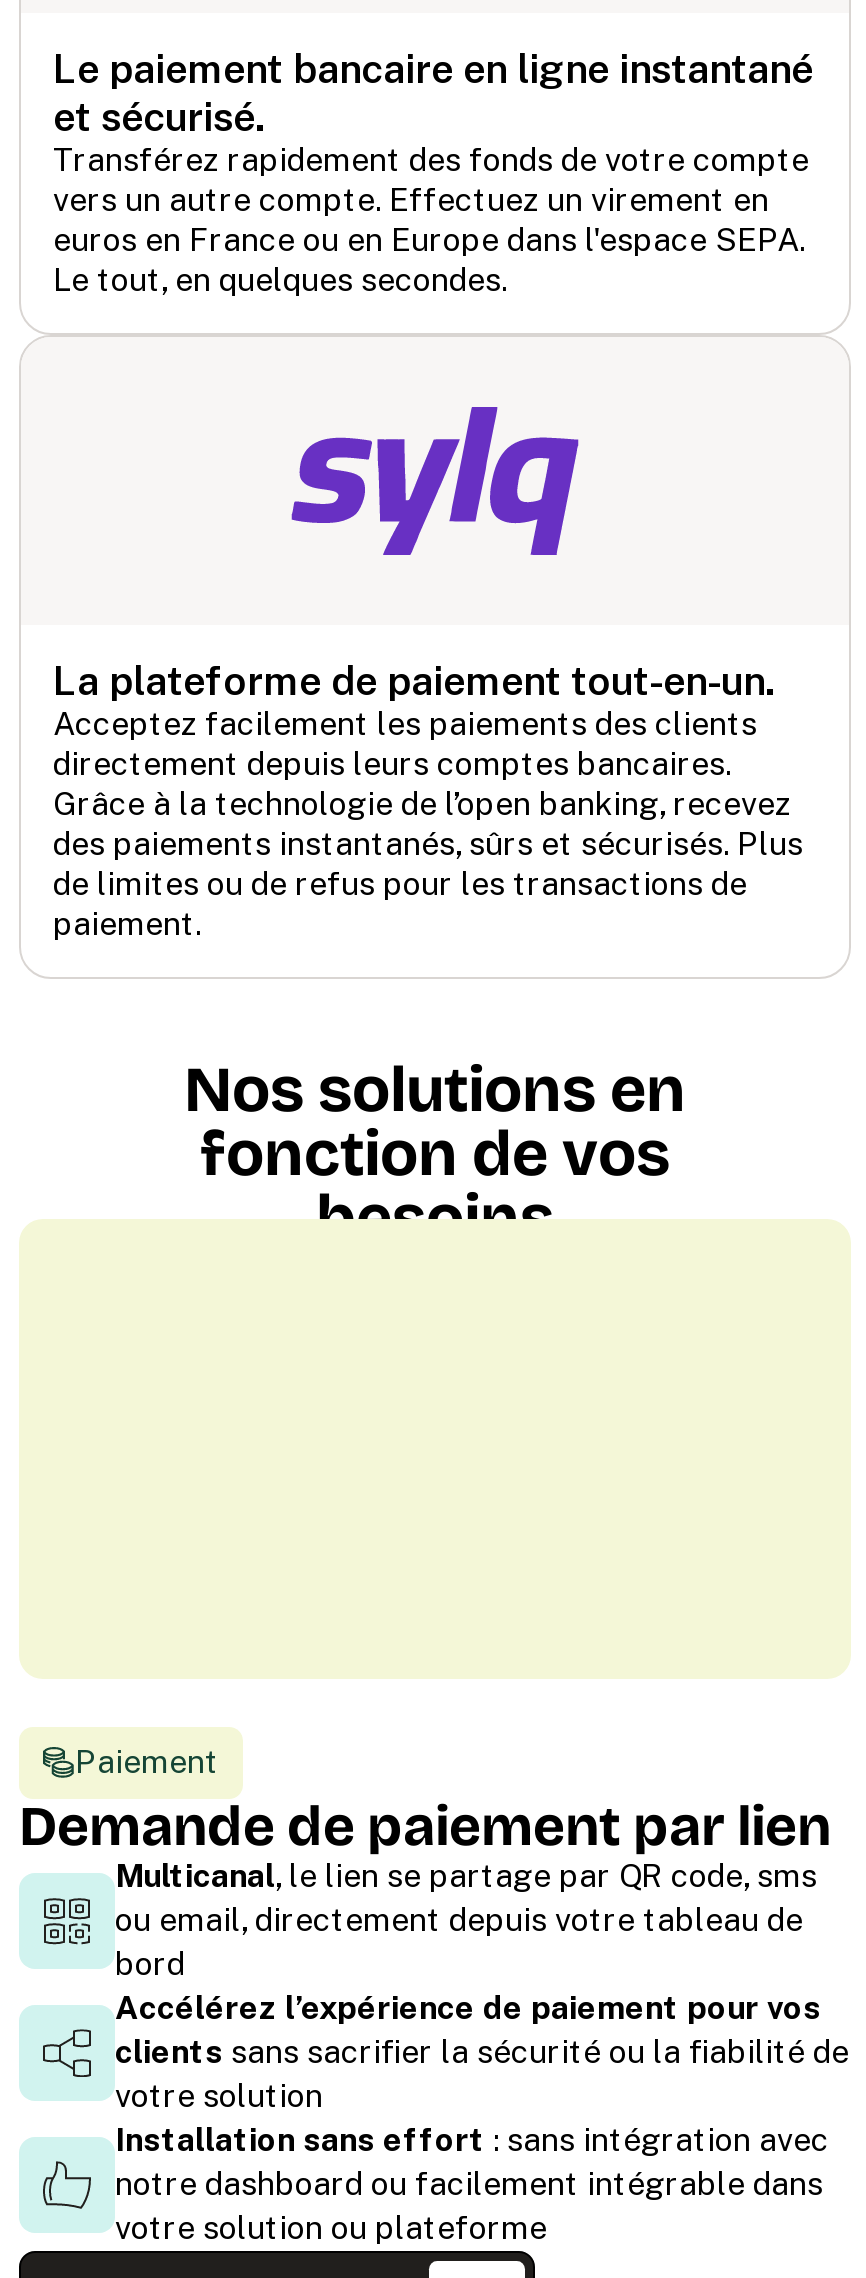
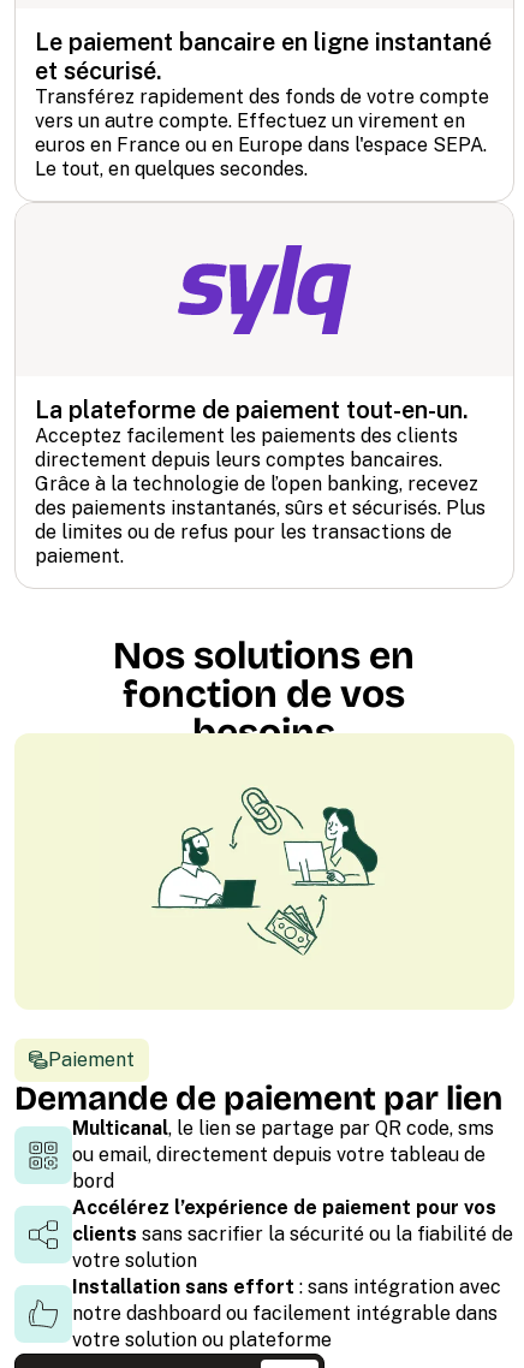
+ [image]
